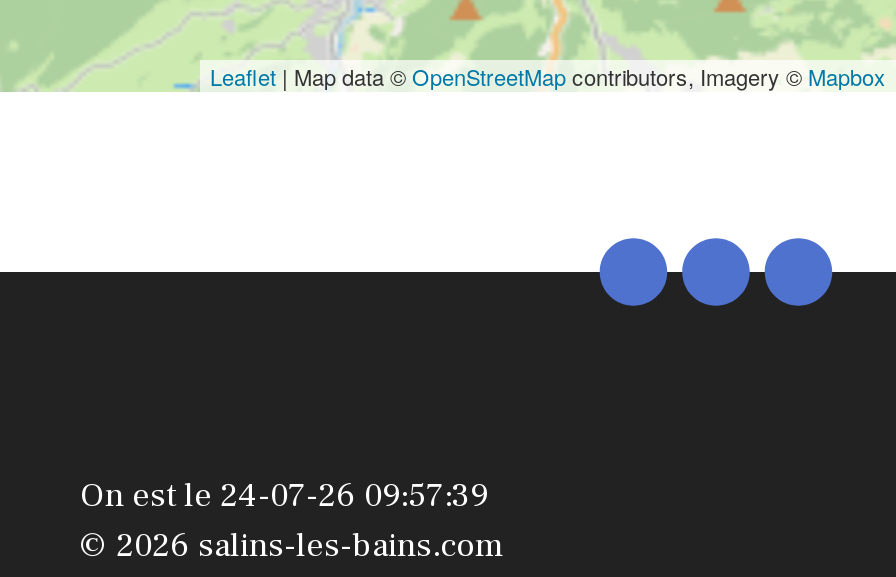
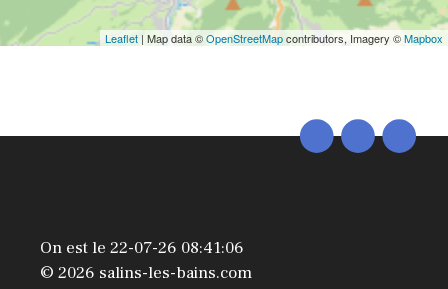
- On est le 24-07-26 09:57:39
+ On est le 22-07-26 08:41:06
